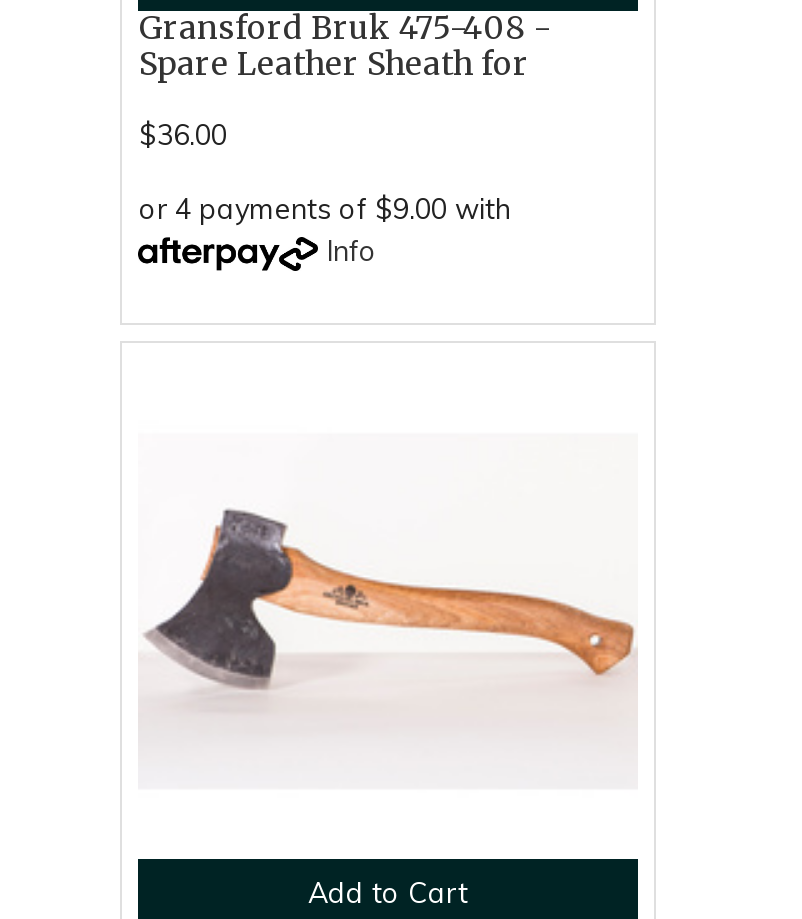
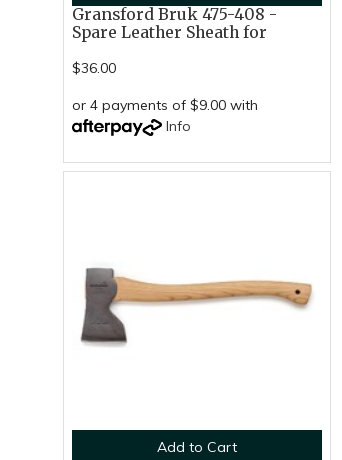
- [image]
+ [image]
